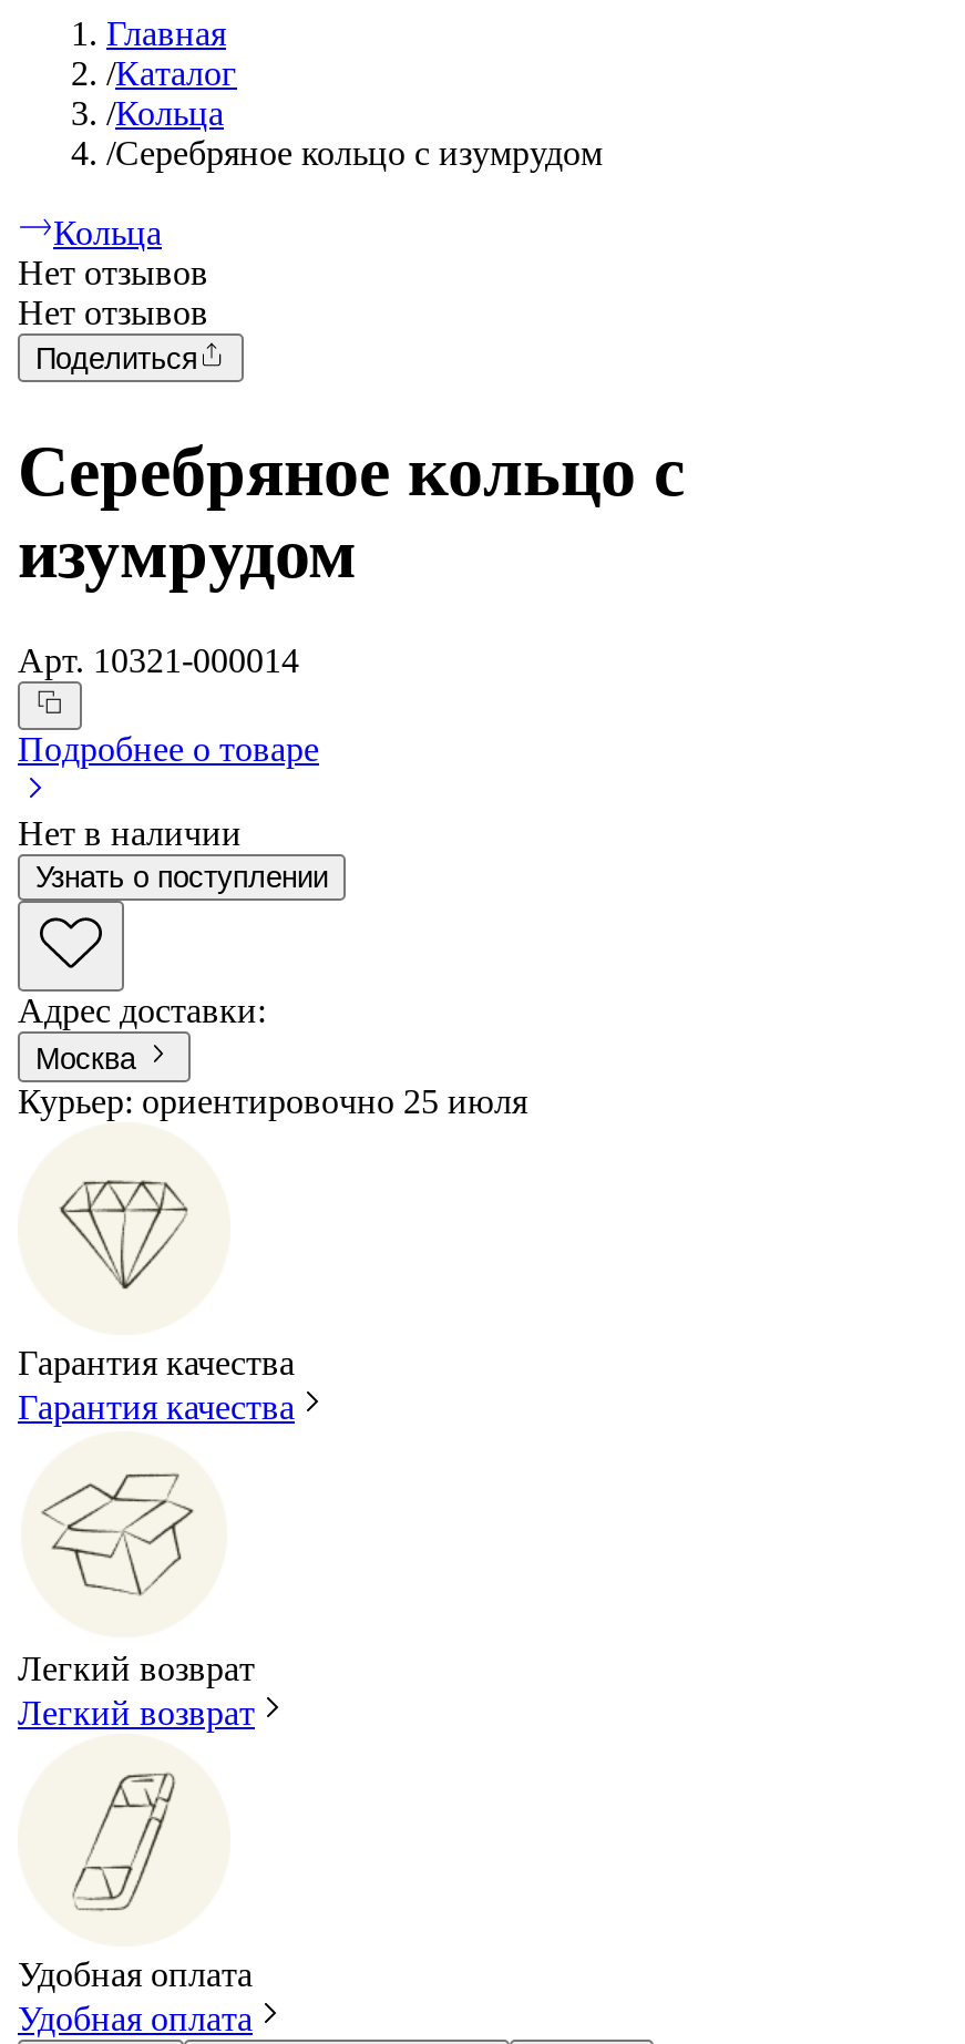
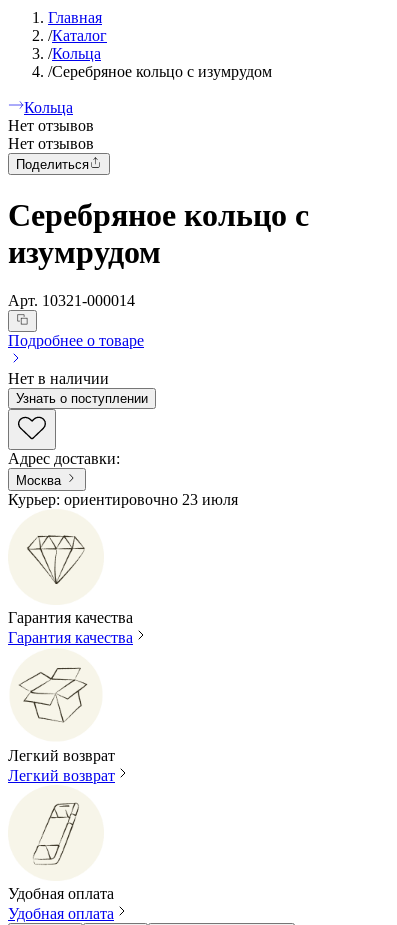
- Курьер: ориентировочно 25 июля
+ Курьер: ориентировочно 23 июля
